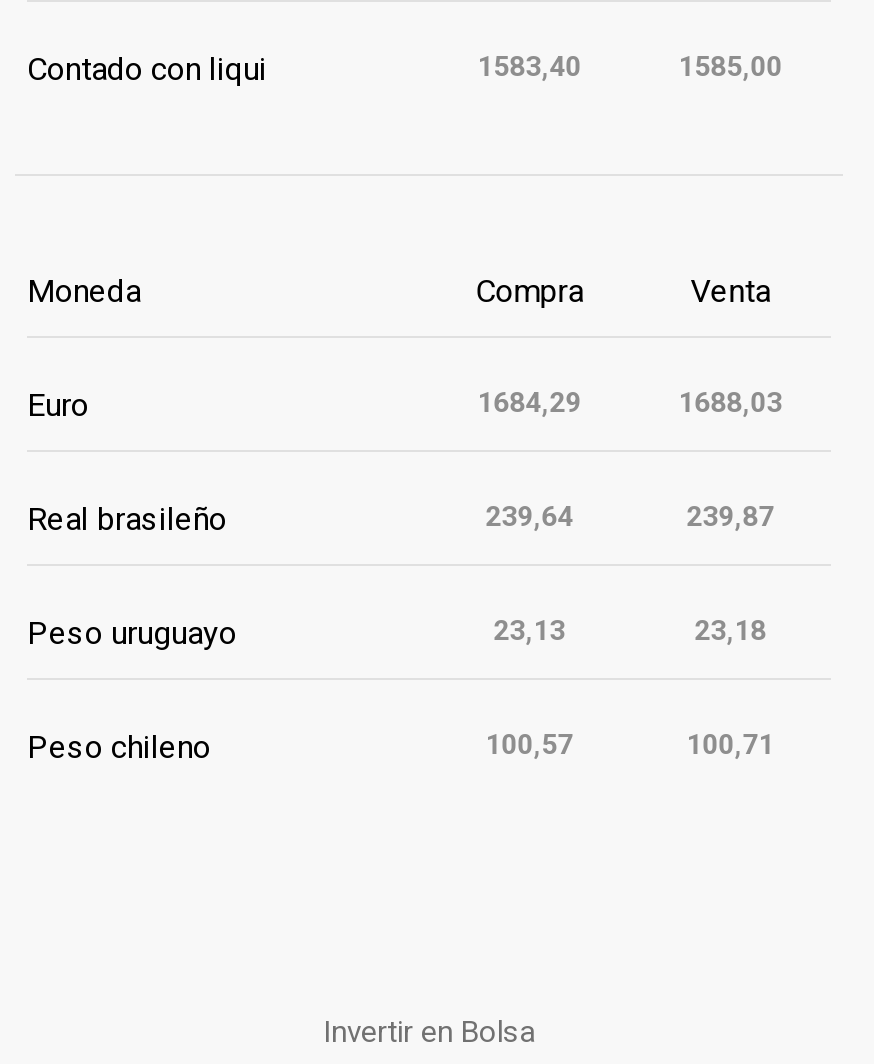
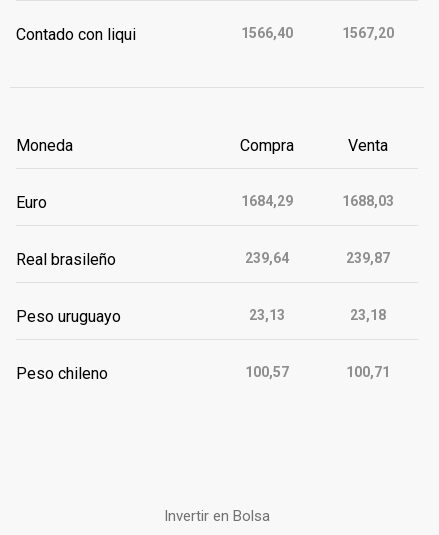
- 1583,40
+ 1566,40

- 1585,00
+ 1567,20
